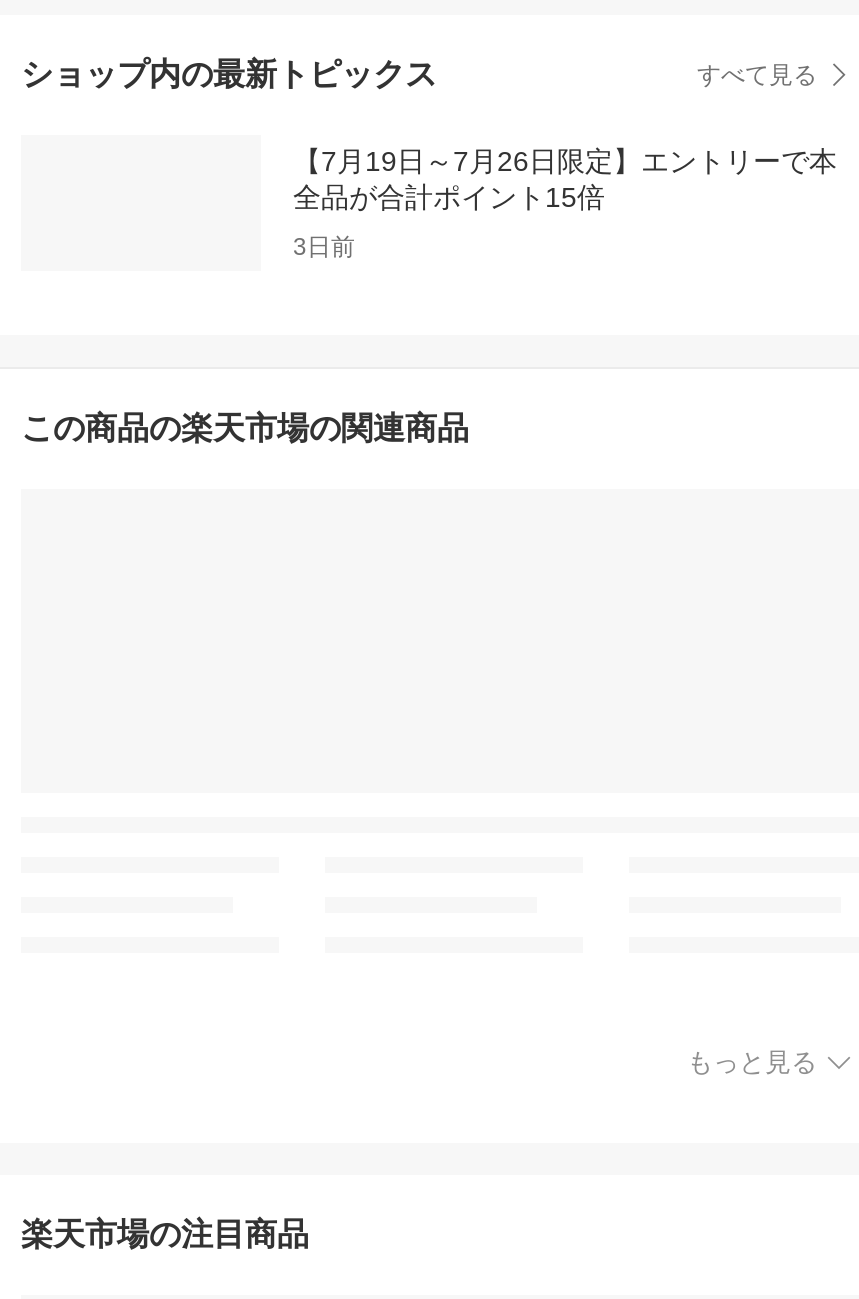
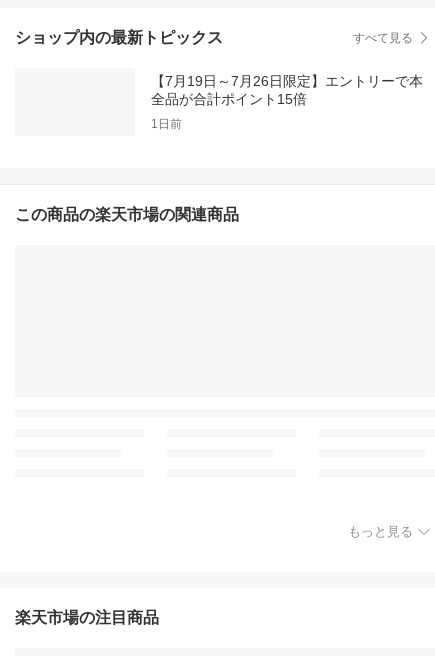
- 3日前
+ 1日前
